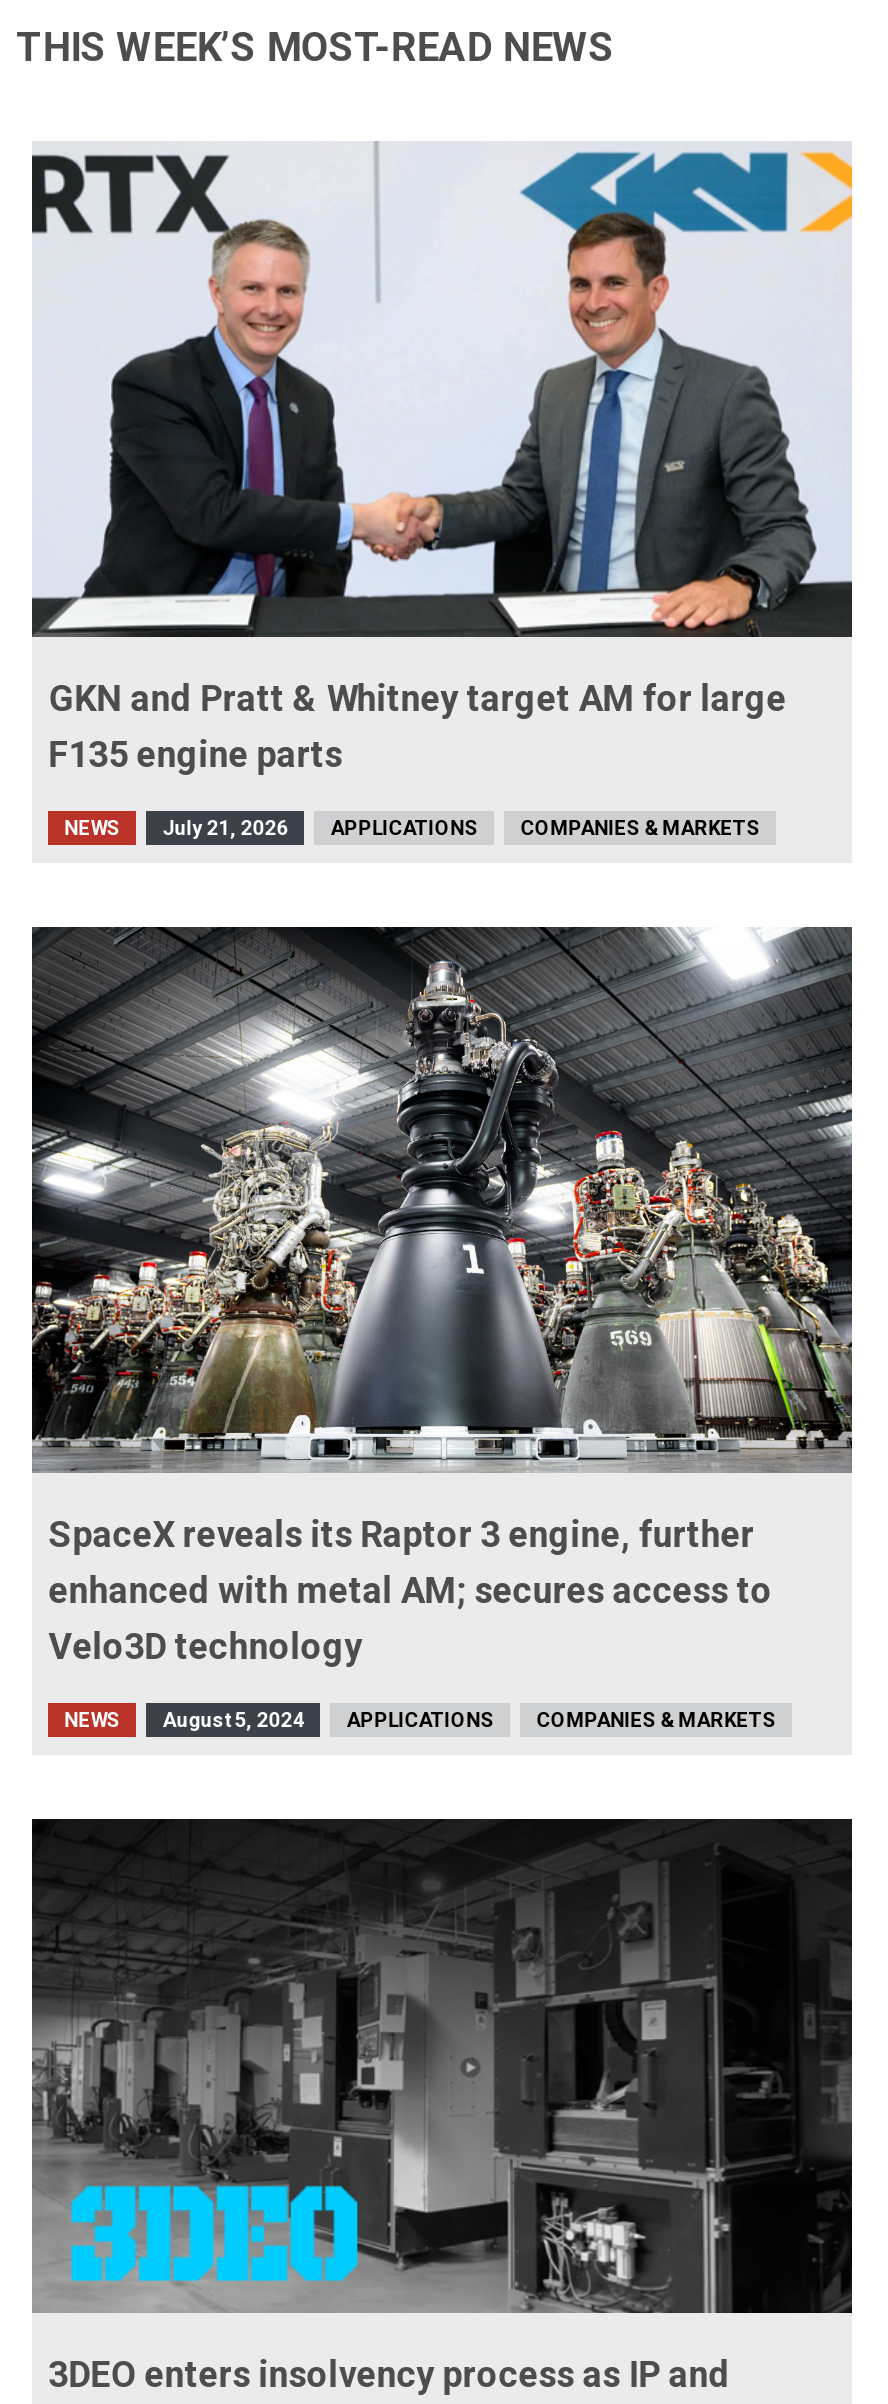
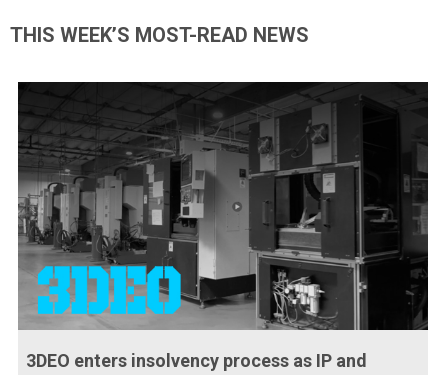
- [image]
- GKN and Pratt & Whitney target AM for large
- F135 engine parts
- APPLICATIONS
- COMPANIES & MARKETS
- NEWS
- July 21, 2026

- [image]
- SpaceX reveals its Raptor 3 engine, further
- enhanced with metal AM; secures access to
- Velo3D technology
- APPLICATIONS
- COMPANIES & MARKETS
- NEWS
- August 5, 2024
